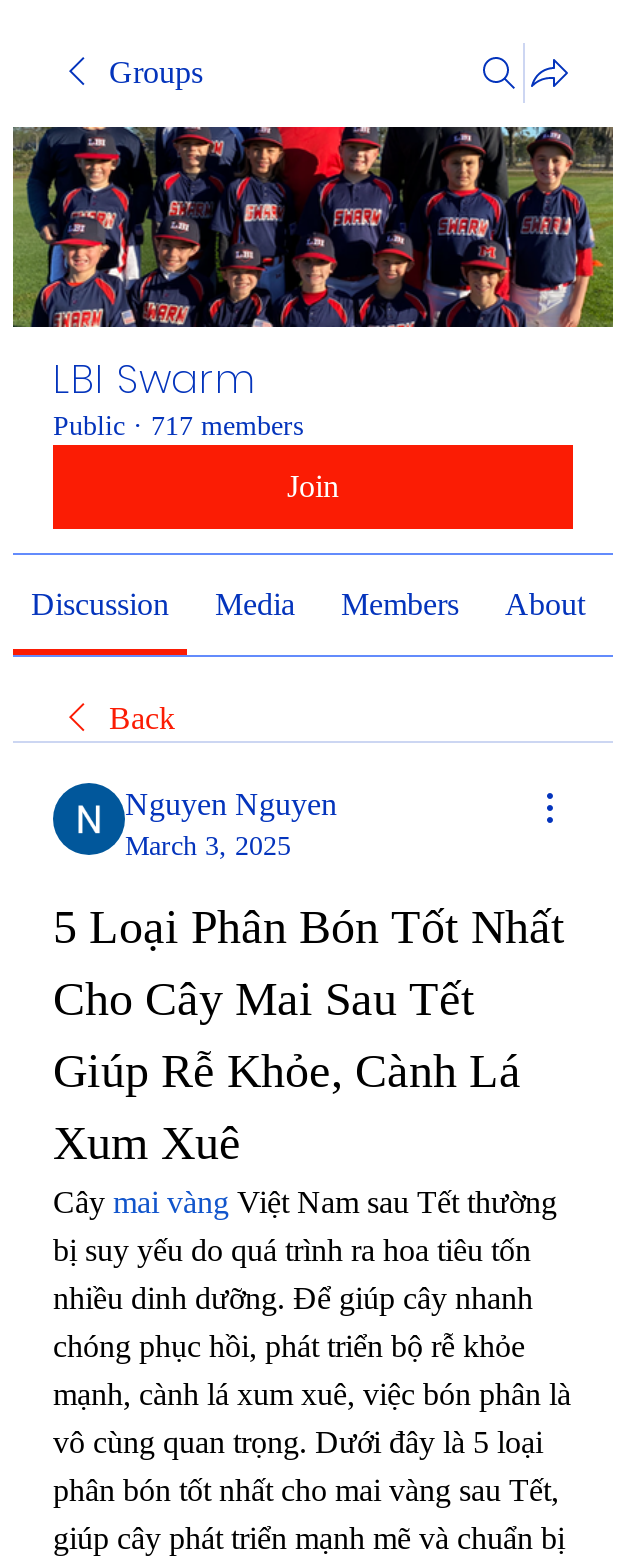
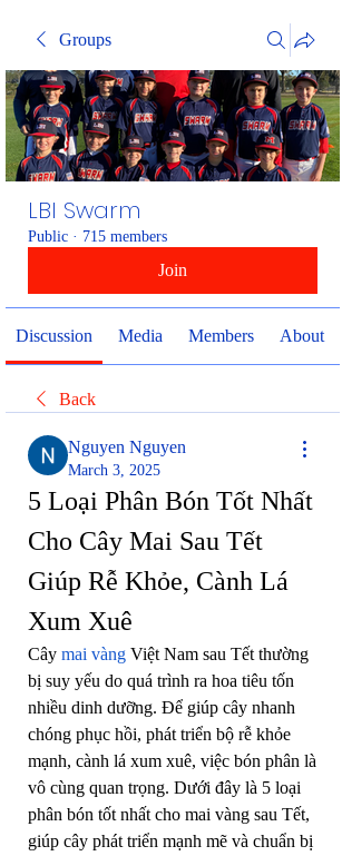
- Public · 717 members
+ Public · 715 members
